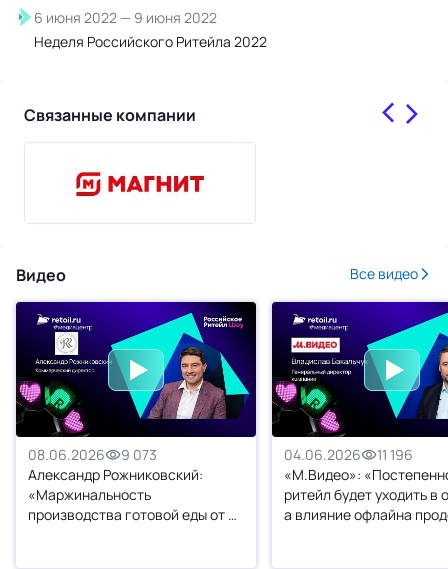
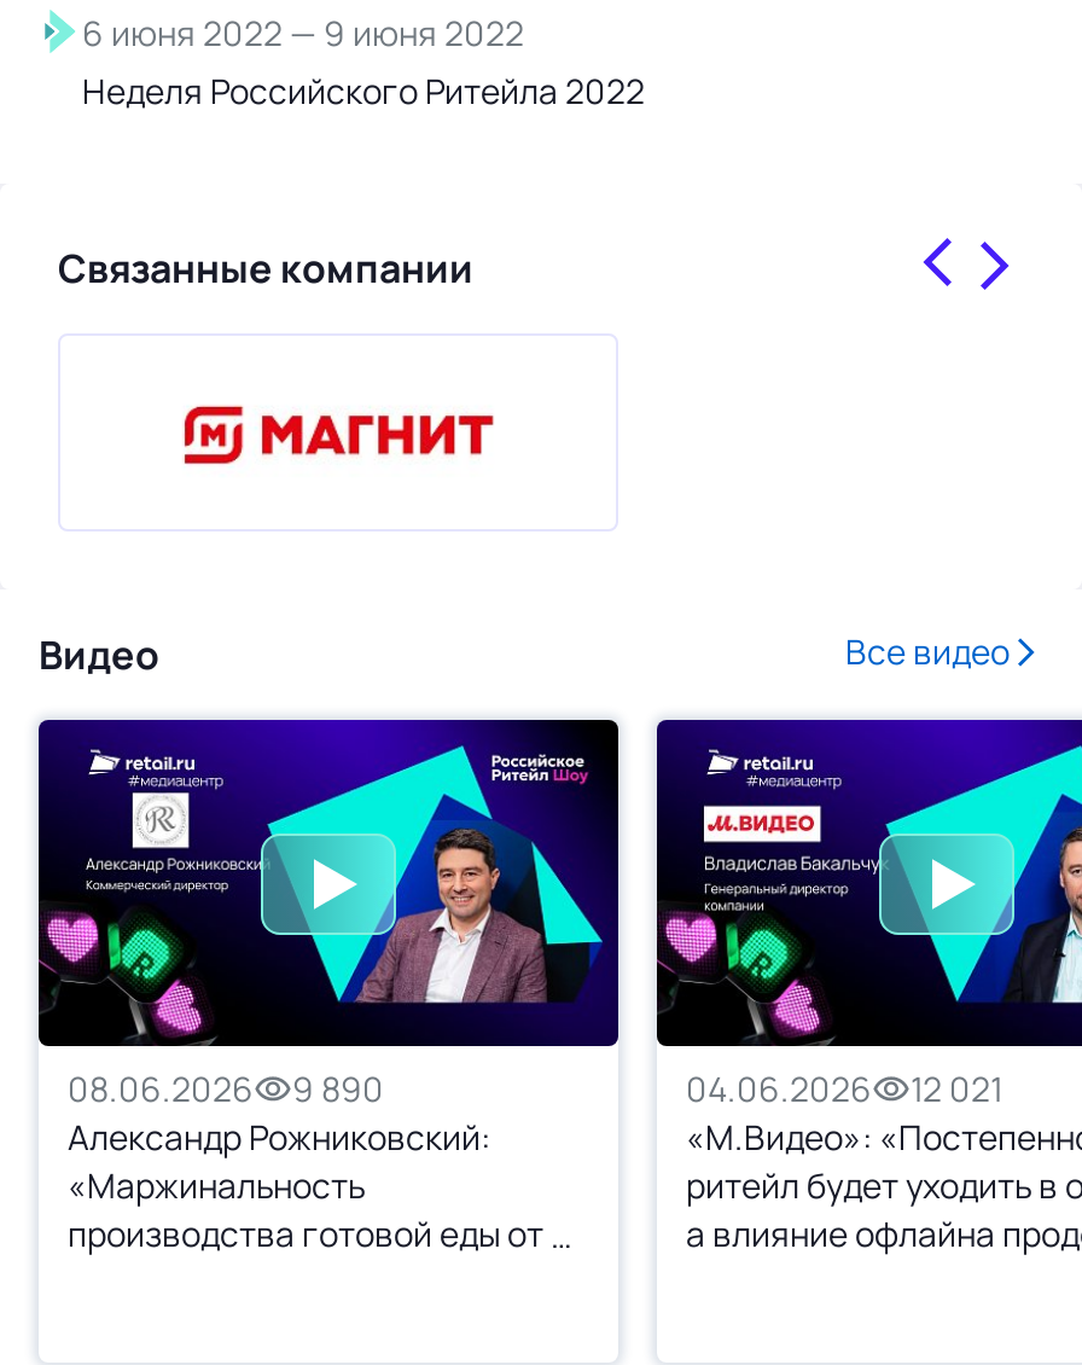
- 08.06.2026 9 073
+ 08.06.2026 9 890

- 04.06.2026 11 196
+ 04.06.2026 12 021
